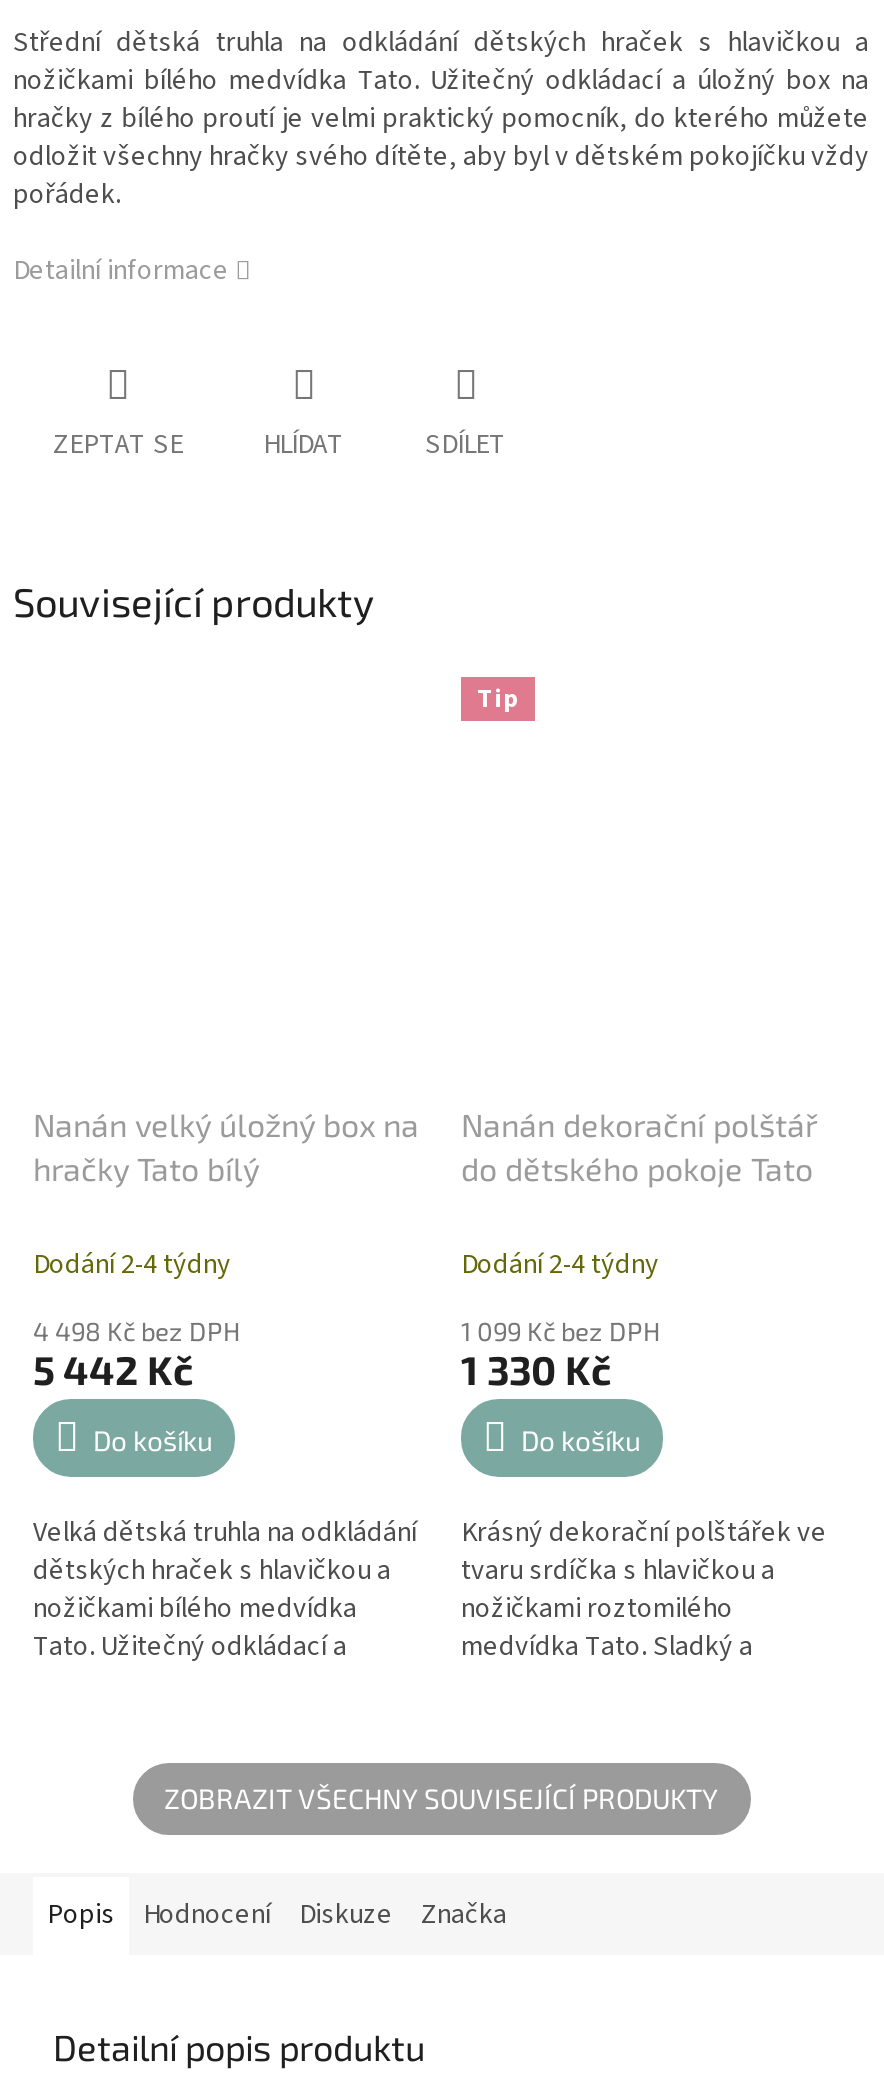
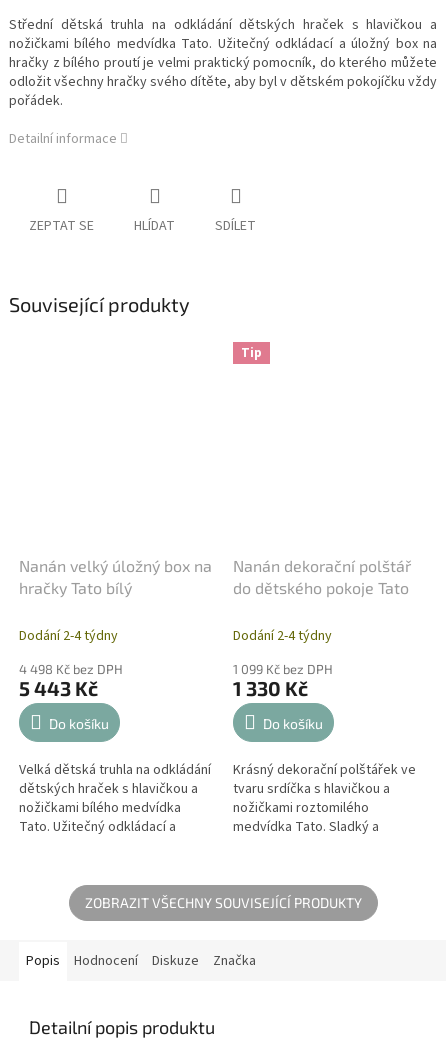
- 5 442 Kč
+ 5 443 Kč
